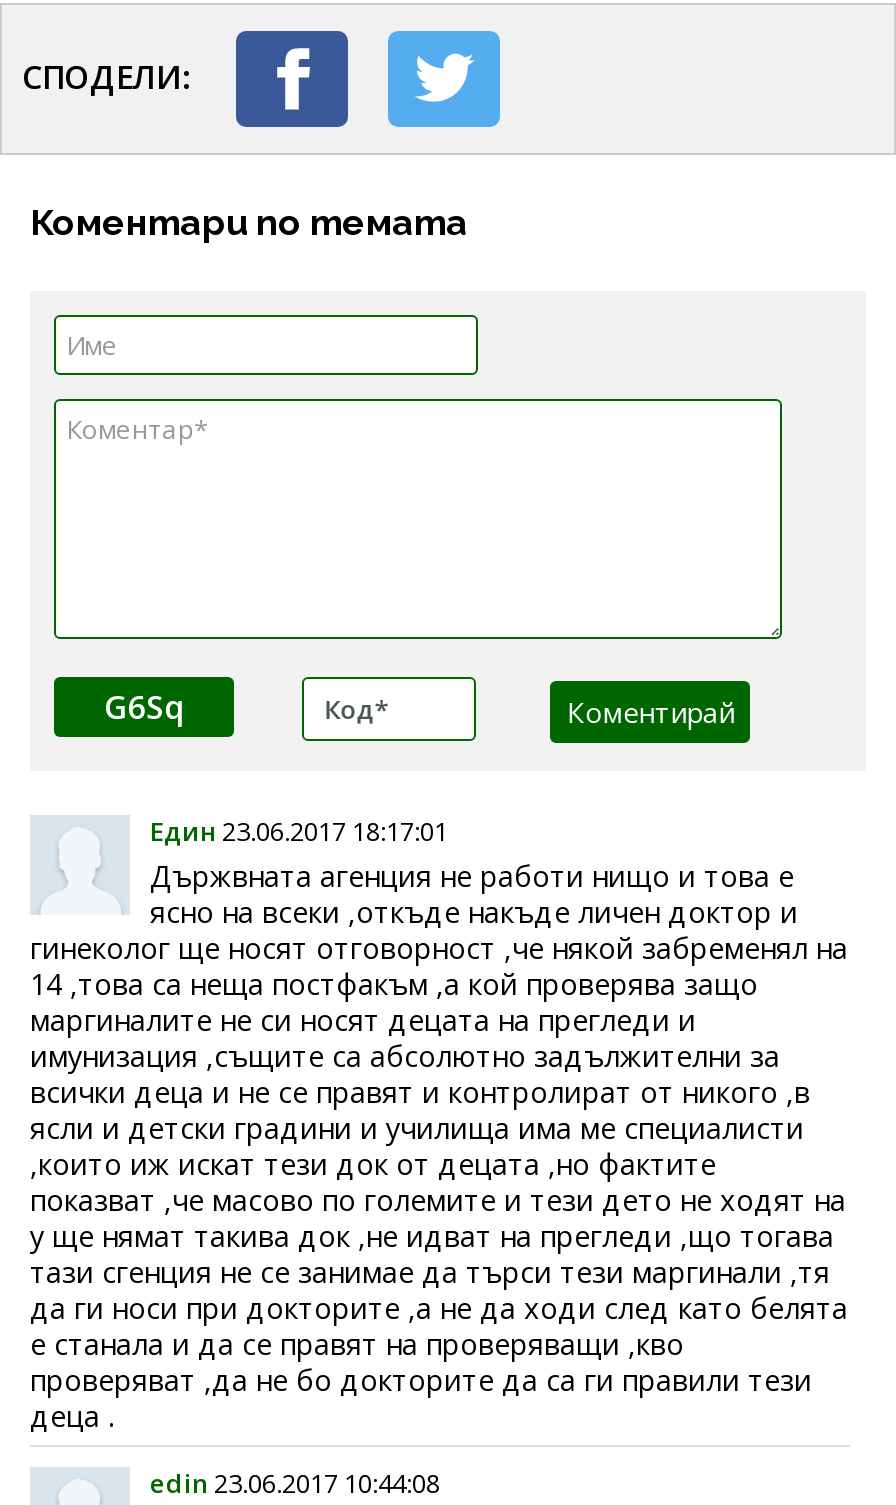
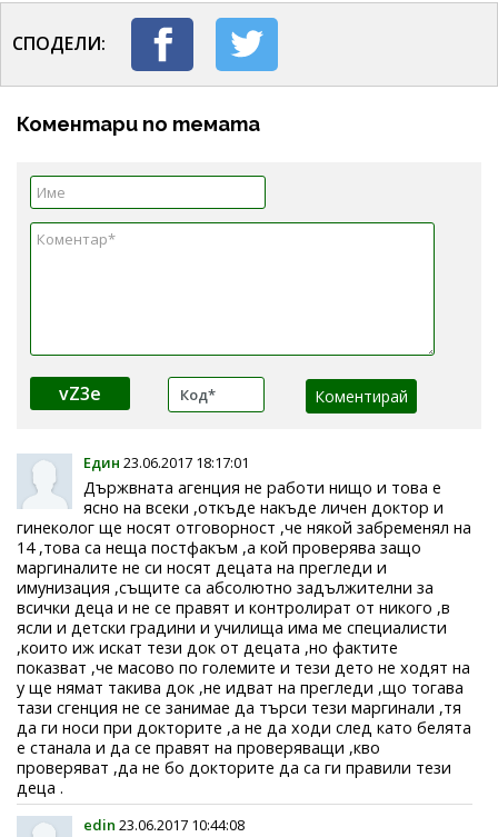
- G6Sq
+ vZ3e
